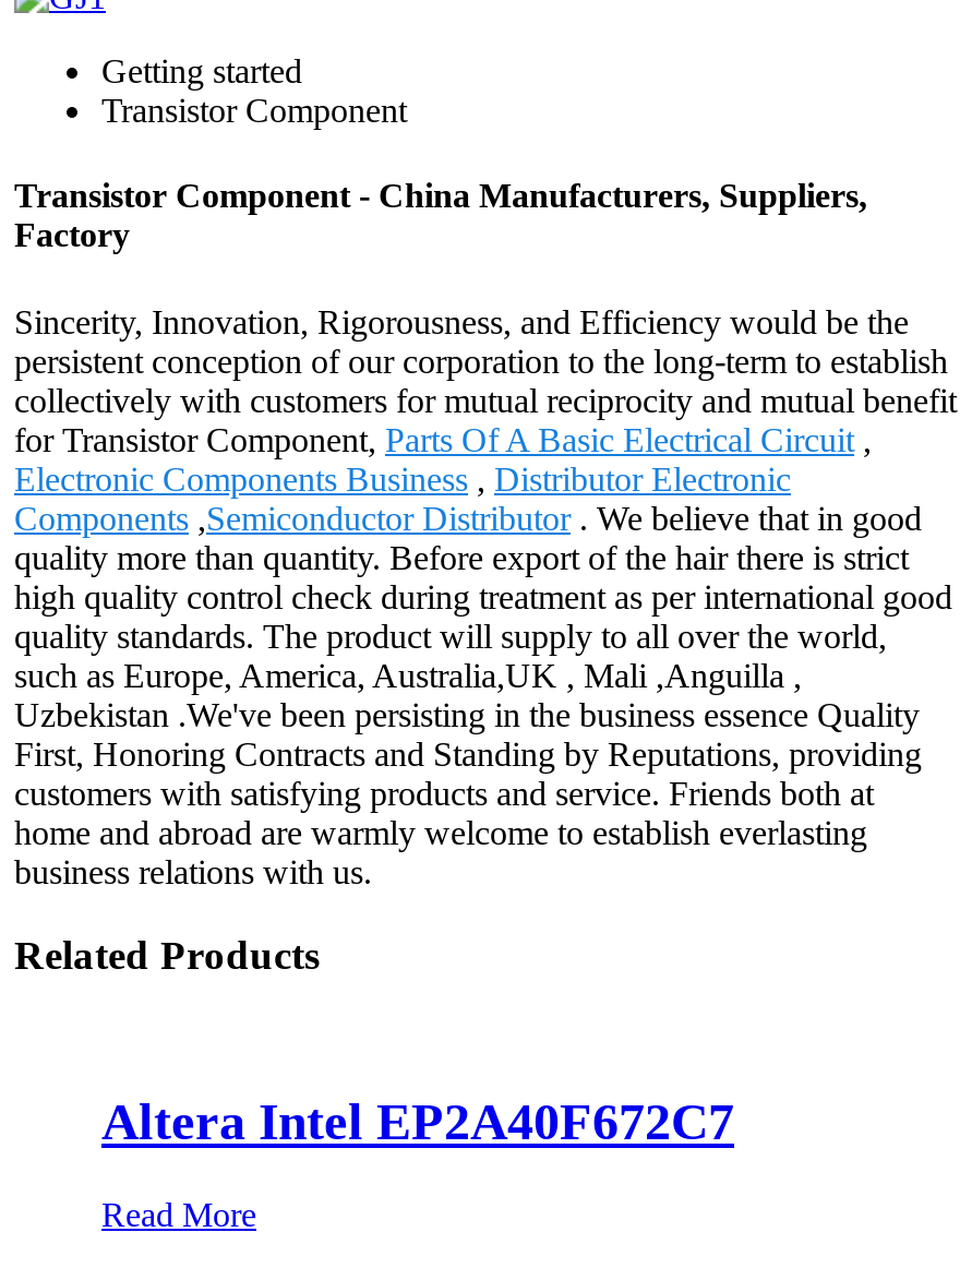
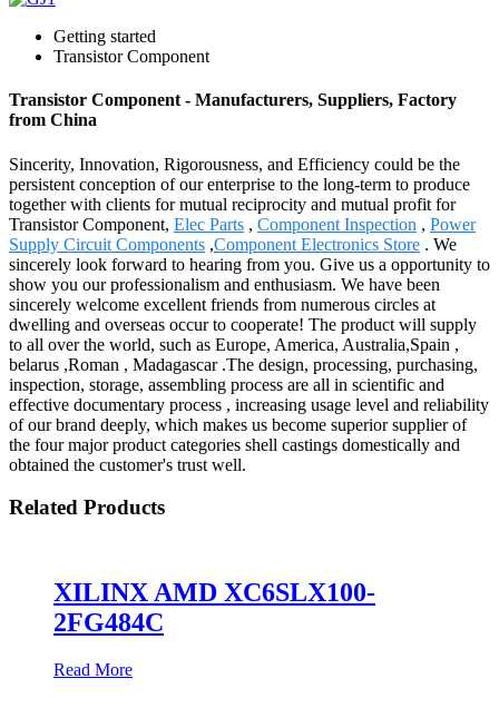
- Transistor Component - China Manufacturers, Suppliers,
- Factory
+ Transistor Component - Manufacturers, Suppliers, Factory
+ from China

- Sincerity, Innovation, Rigorousness, and Efficiency would be the
- persistent conception of our corporation to the long-term to establish
- collectively with customers for mutual reciprocity and mutual benefit
- for Transistor Component, Parts Of A Basic Electrical Circuit,
- Electronic Components Business, Distributor Electronic
- Components, Semiconductor Distributor. We believe that in good
- quality more than quantity. Before export of the hair there is strict
- high quality control check during treatment as per international good
- quality standards. The product will supply to all over the world,
- such as Europe, America, Australia,UK , Mali ,Anguilla ,
- Uzbekistan .We've been persisting in the business essence Quality
- First, Honoring Contracts and Standing by Reputations, providing
- customers with satisfying products and service. Friends both at
- home and abroad are warmly welcome to establish everlasting
- business relations with us.
+ Sincerity, Innovation, Rigorousness, and Efficiency could be the
+ persistent conception of our enterprise to the long-term to produce
+ together with clients for mutual reciprocity and mutual profit for
+ Transistor Component, Elec Parts, Component Inspection, Power
+ Supply Circuit Components, Component Electronics Store. We
+ sincerely look forward to hearing from you. Give us a opportunity to
+ show you our professionalism and enthusiasm. We have been
+ sincerely welcome excellent friends from numerous circles at
+ dwelling and overseas occur to cooperate! The product will supply
+ to all over the world, such as Europe, America, Australia,Spain ,
+ belarus ,Roman , Madagascar .The design, processing, purchasing,
+ inspection, storage, assembling process are all in scientific and
+ effective documentary process , increasing usage level and reliability
+ of our brand deeply, which makes us become superior supplier of
+ the four major product categories shell castings domestically and
+ obtained the customer's trust well.

- Altera Intel EP2A40F672C7
+ XILINX AMD XC6SLX100-
+ 2FG484C
